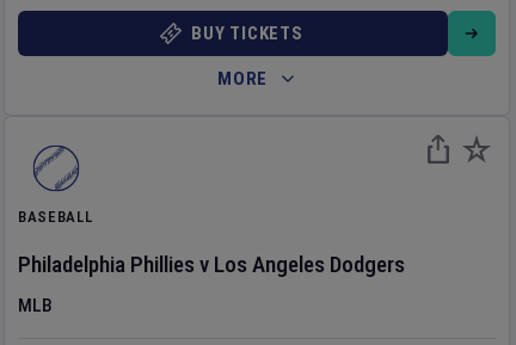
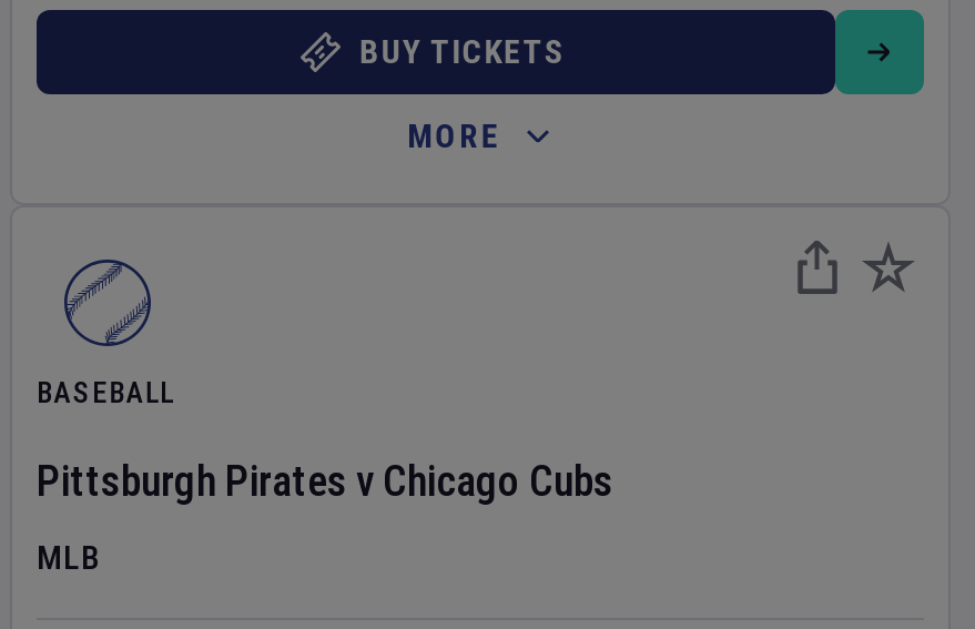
- Philadelphia Phillies v Los Angeles Dodgers
+ Pittsburgh Pirates v Chicago Cubs
